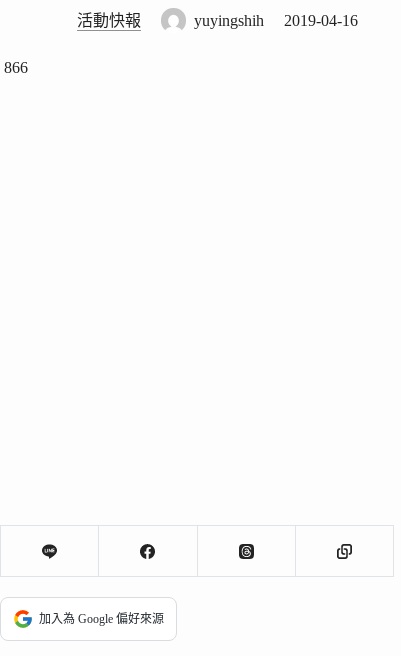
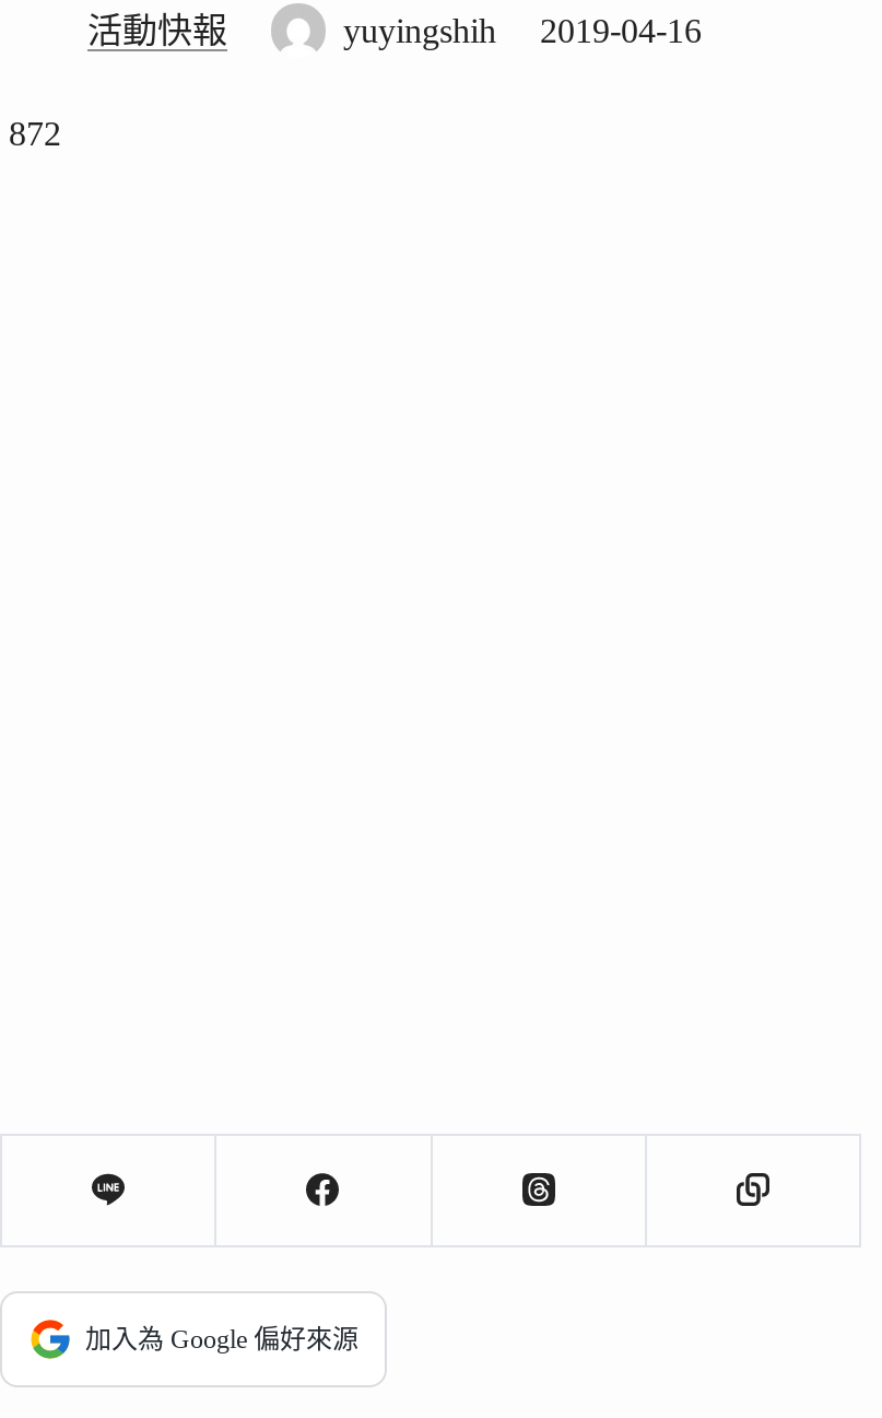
- 866
+ 872
